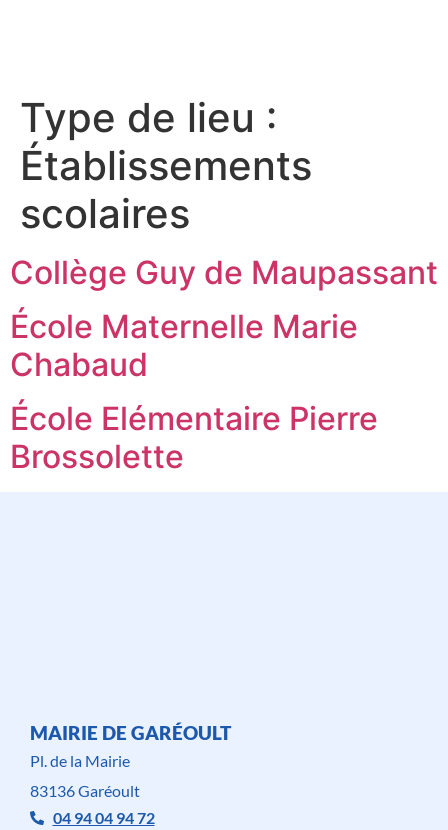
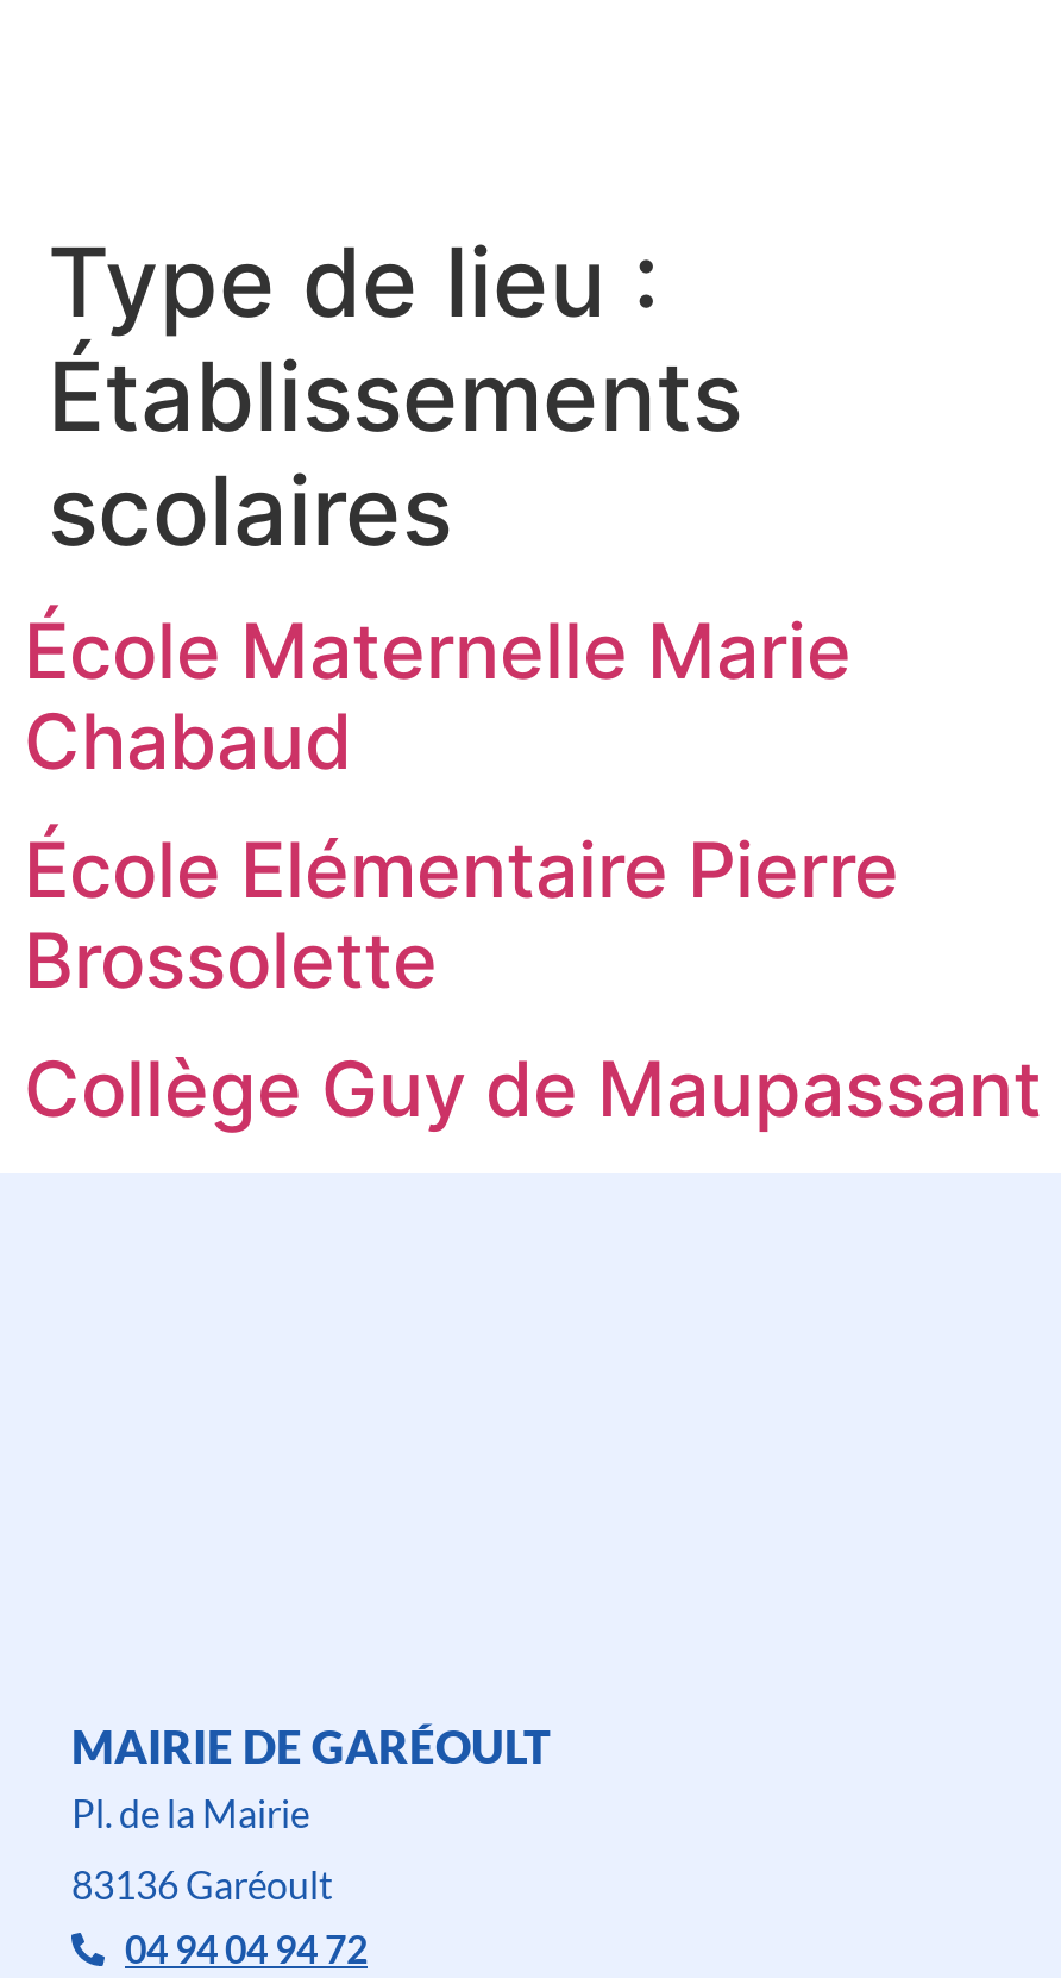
moved down: Collège Guy de Maupassant

moved up: École Maternelle Marie | Chabaud | École Elémentaire Pierre | Brossolette
